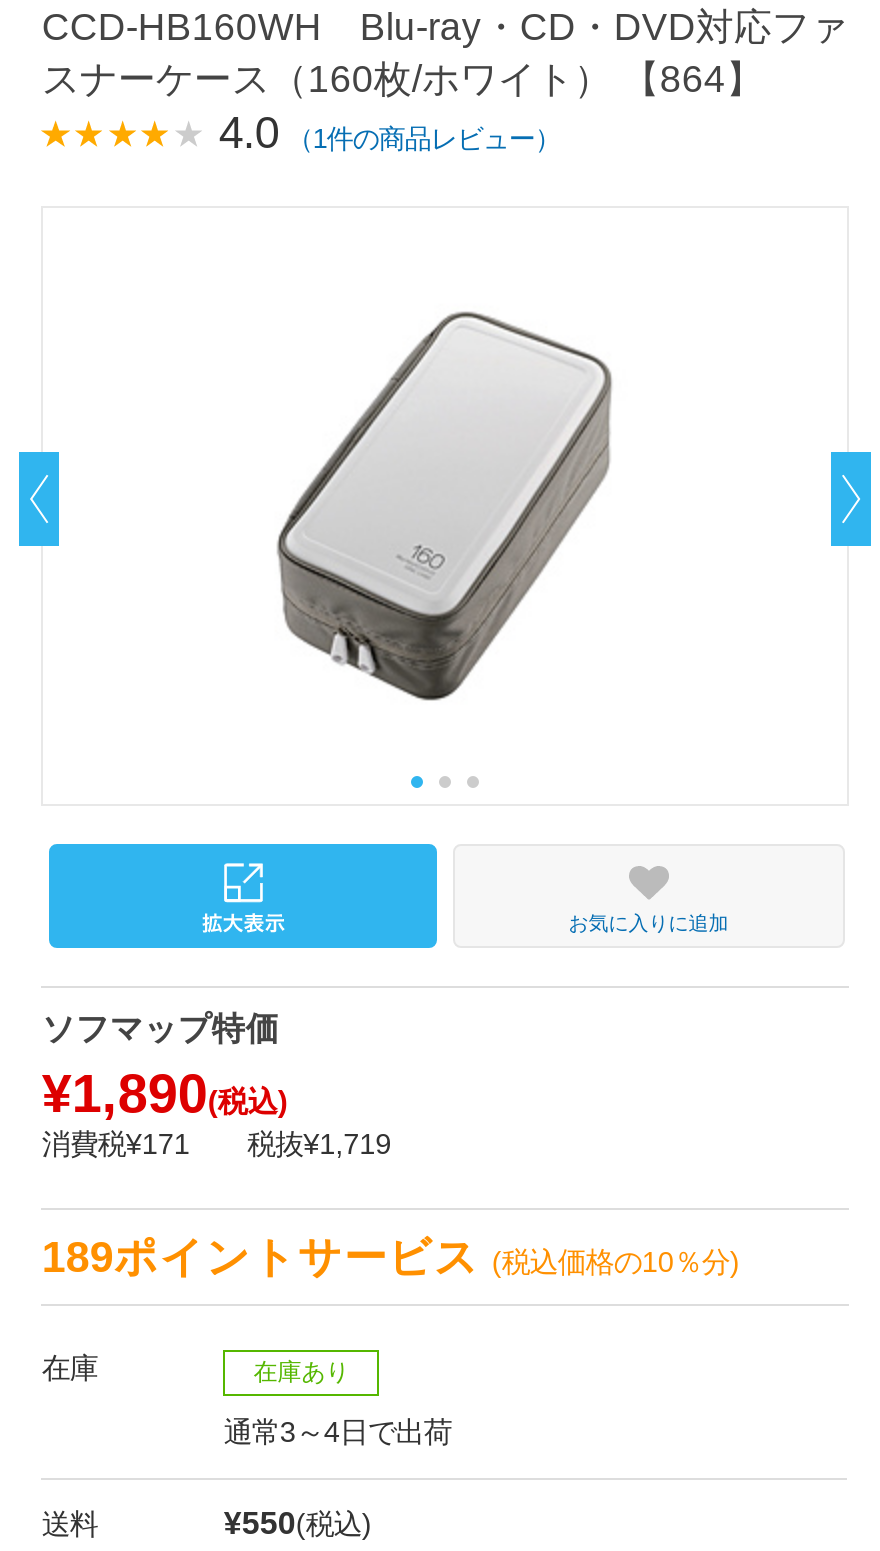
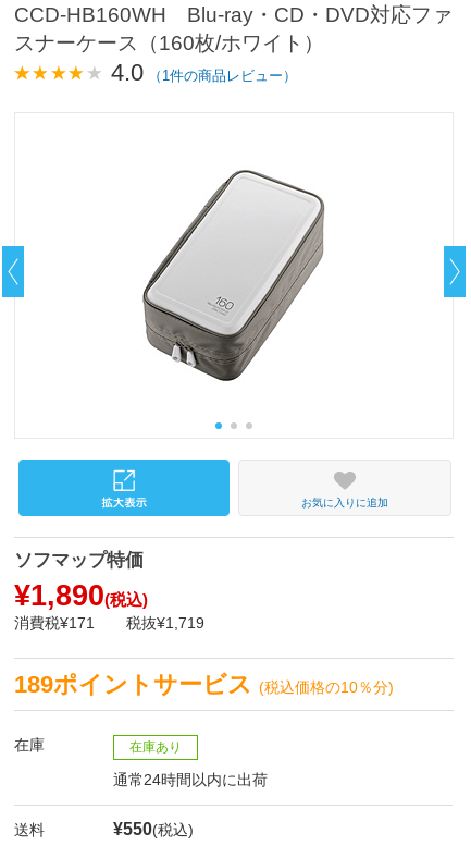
- スナーケース（160枚/ホワイト） 【864】
+ スナーケース（160枚/ホワイト）

- 通常3～4日で出荷
+ 通常24時間以内に出荷
